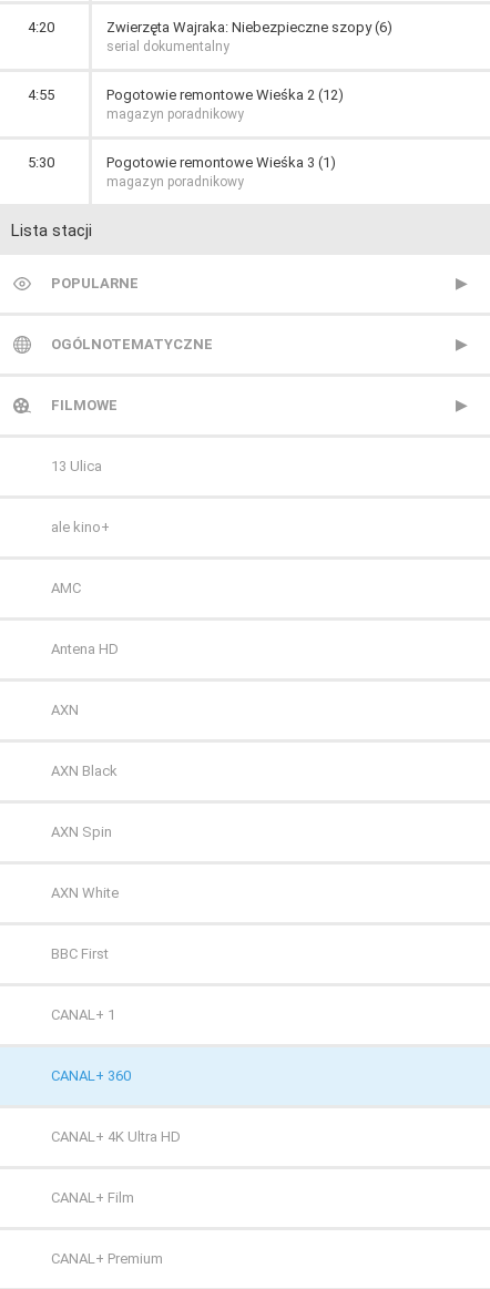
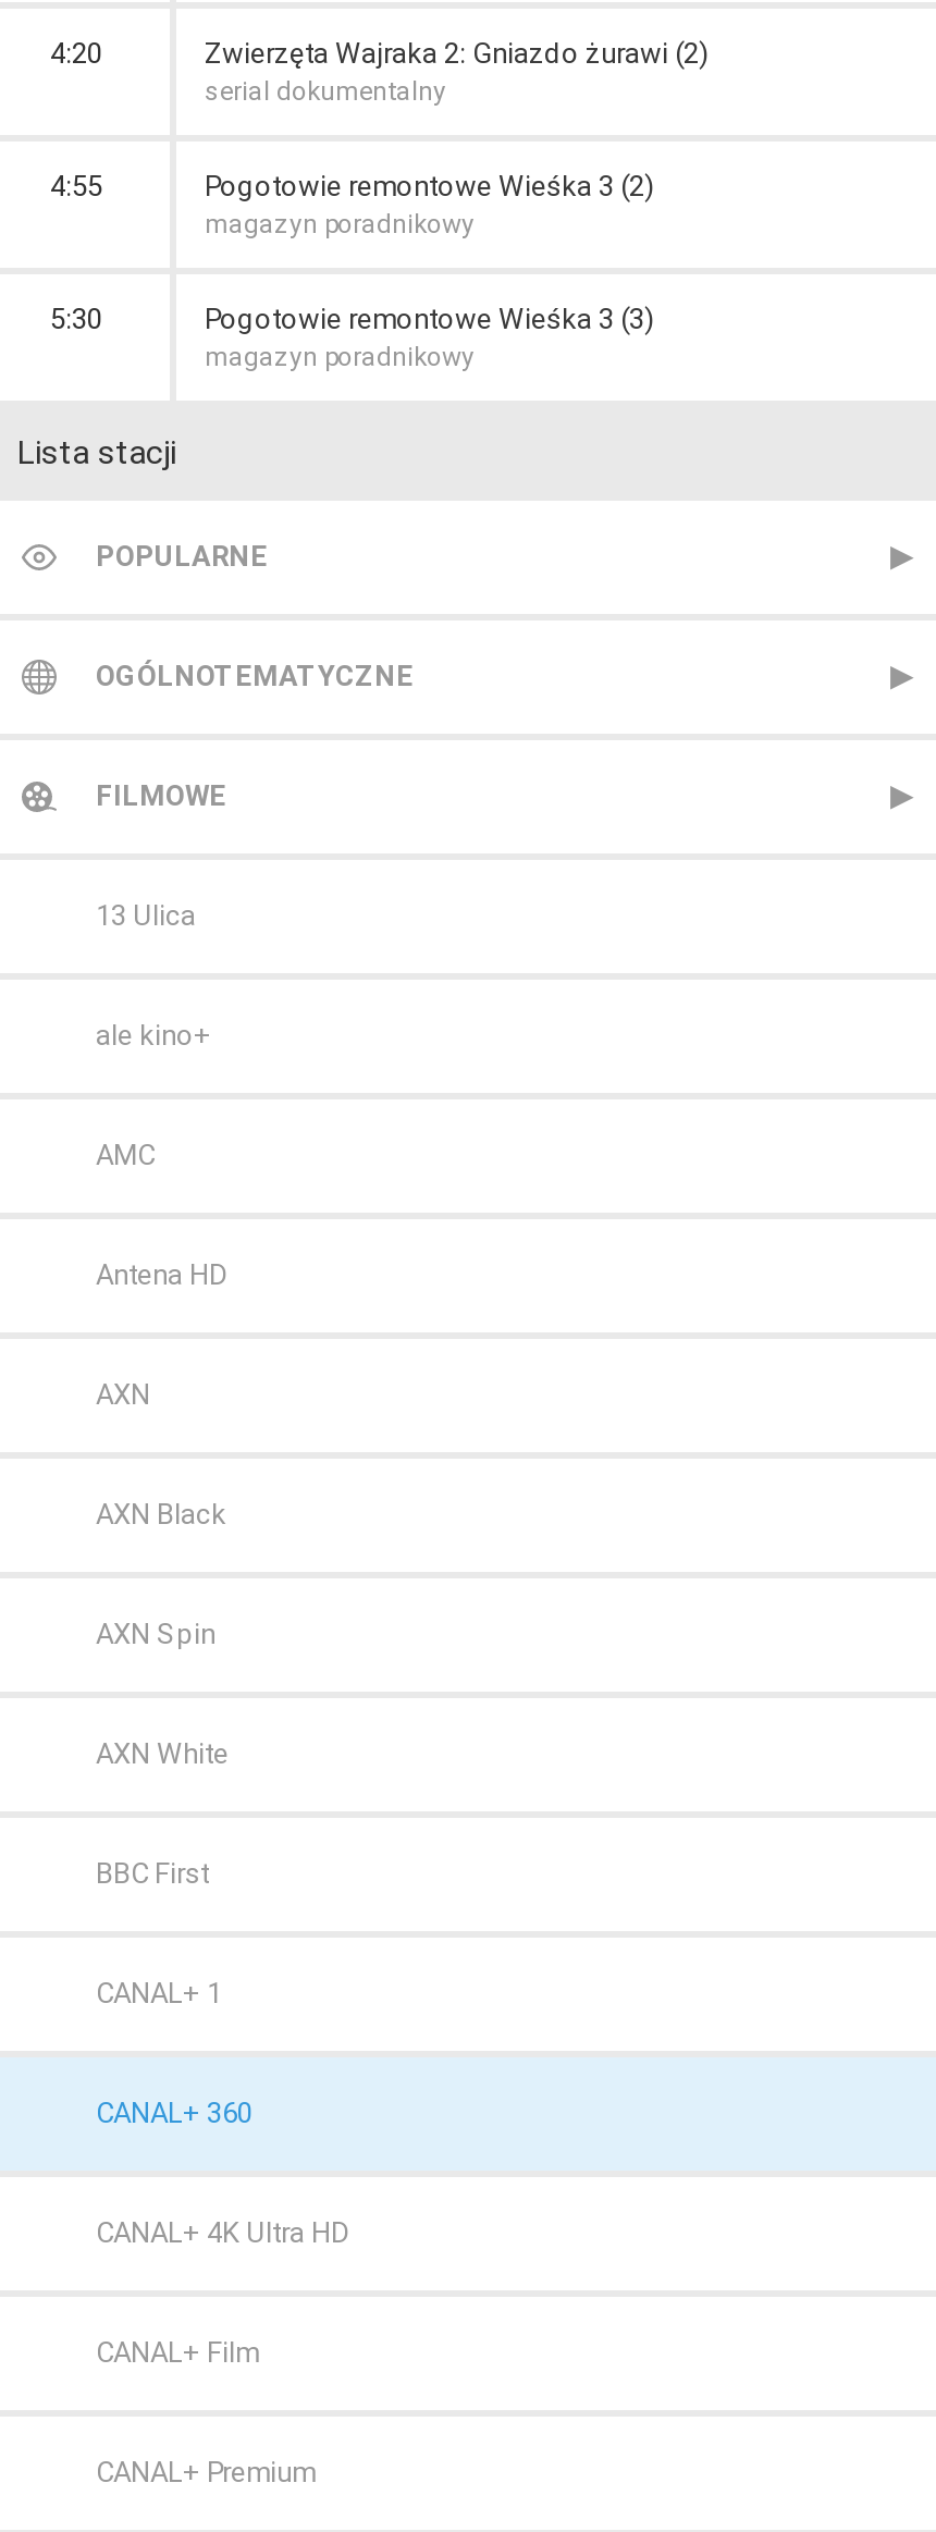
- Zwierzęta Wajraka: Niebezpieczne szopy (6)
+ Zwierzęta Wajraka 2: Gniazdo żurawi (2)

- Pogotowie remontowe Wieśka 2 (12)
+ Pogotowie remontowe Wieśka 3 (2)

- Pogotowie remontowe Wieśka 3 (1)
+ Pogotowie remontowe Wieśka 3 (3)
